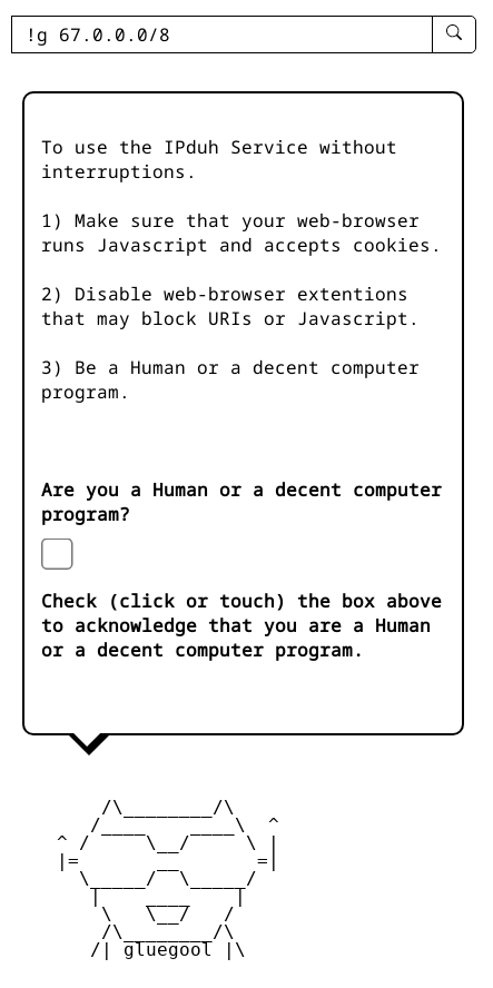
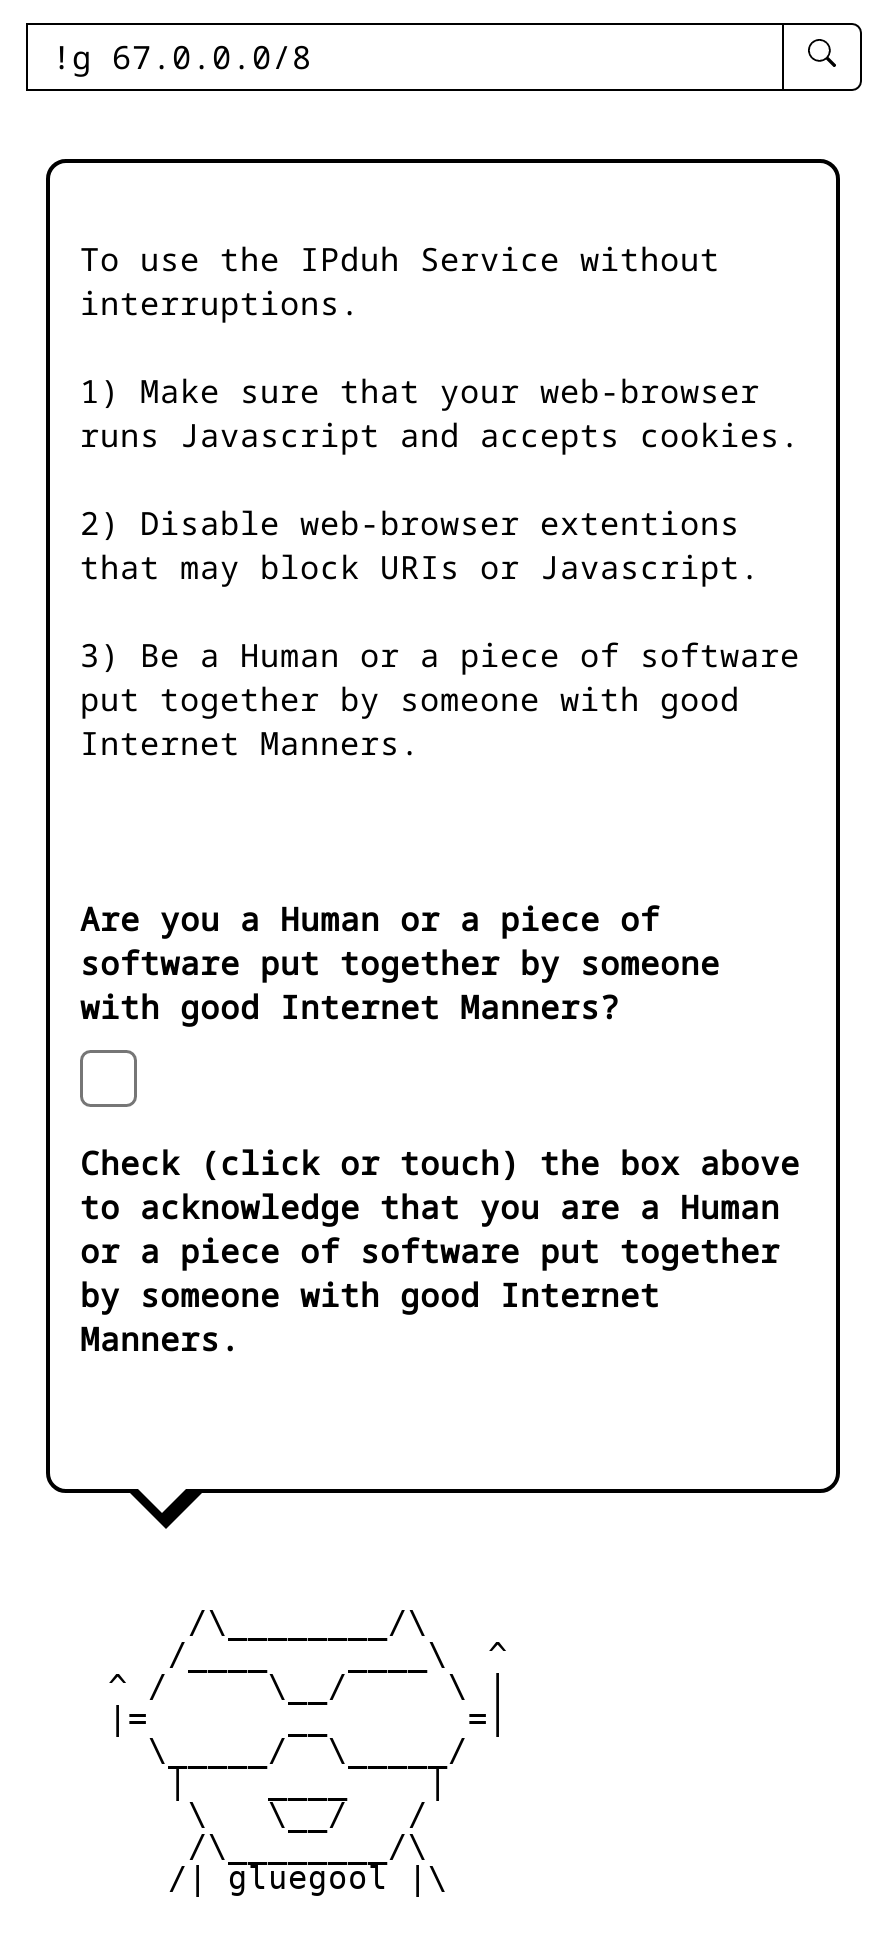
- 3) Be a Human or a decent computer
- program.
+ 3) Be a Human or a piece of software
+ put together by someone with good
+ Internet Manners.

- Are you a Human or a decent computer
- program?
+ Are you a Human or a piece of
+ software put together by someone
+ with good Internet Manners?

- or a decent computer program.
+ or a piece of software put together
+ by someone with good Internet
+ Manners.
